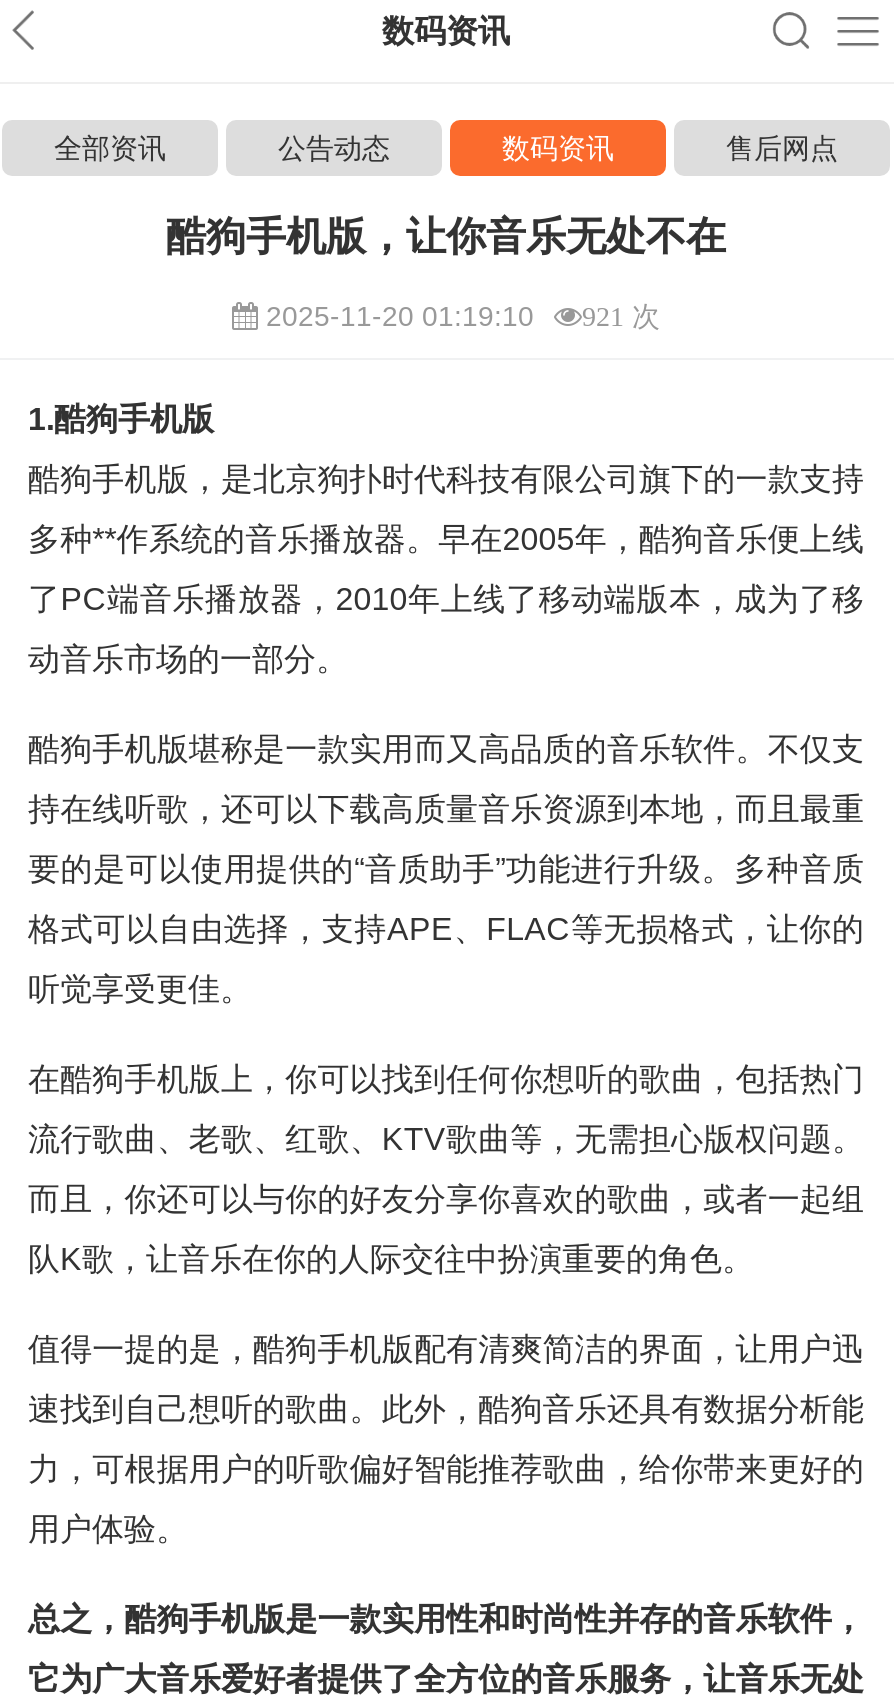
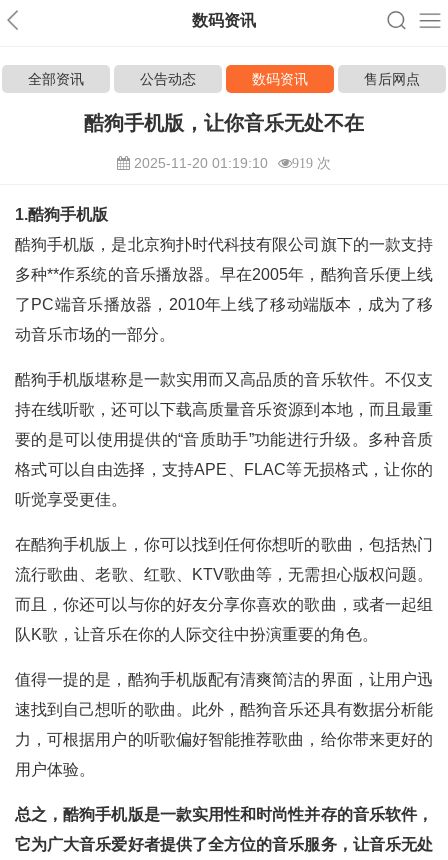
- 2025-11-20 01:19:10 921 次
+ 2025-11-20 01:19:10 919 次
